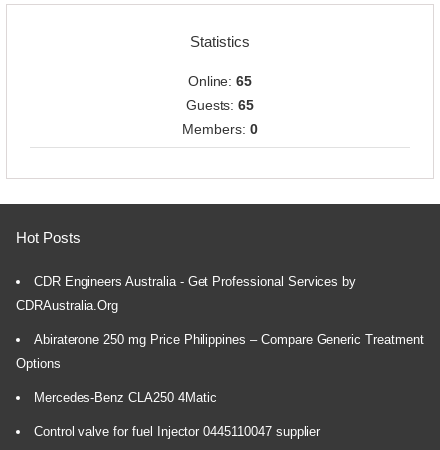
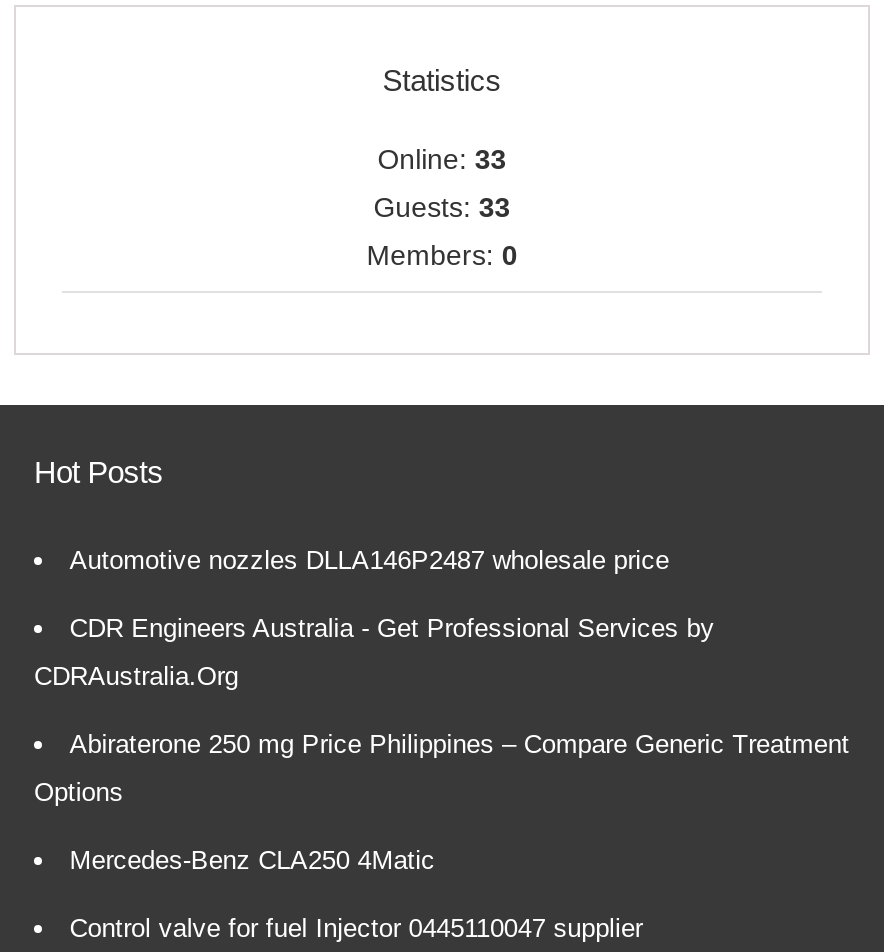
- Online: 65
+ Online: 33

- Guests: 65
+ Guests: 33

+ Automotive nozzles DLLA146P2487 wholesale price
